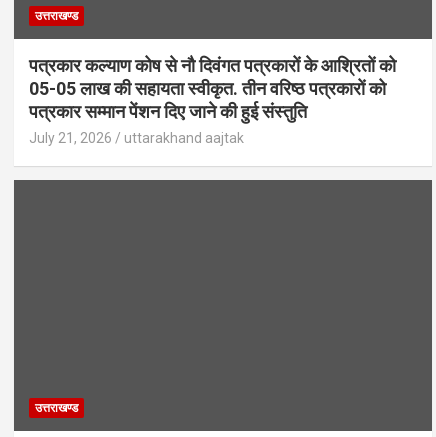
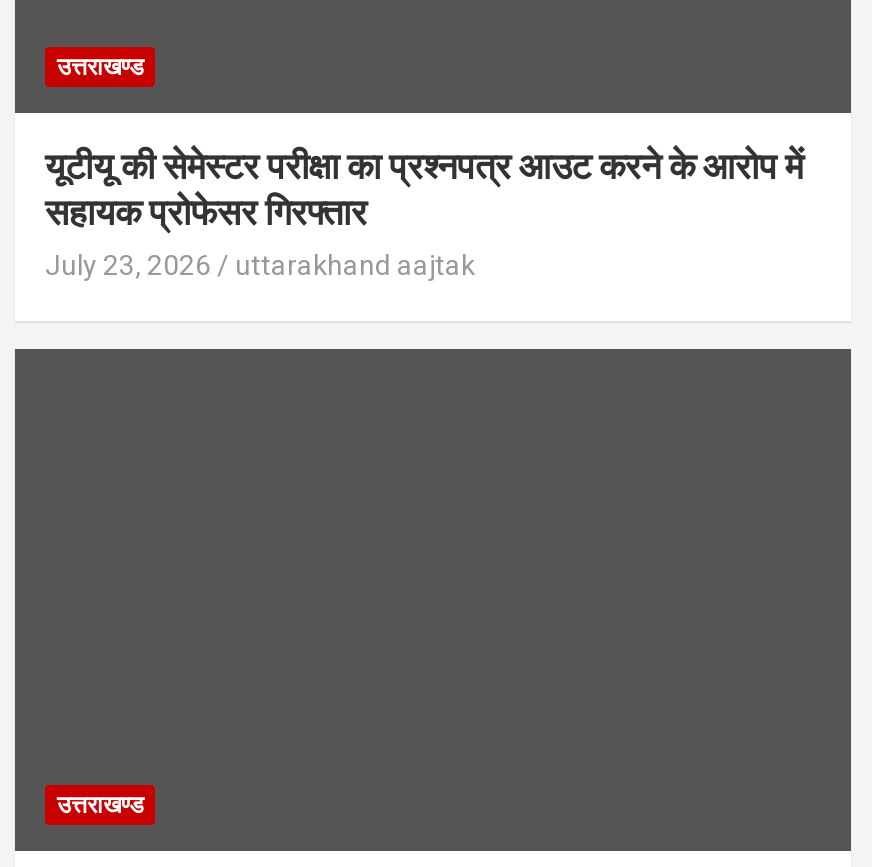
- पत्रकार कल्याण कोष से नौ दिवंगत पत्रकारों के आश्रितों को
- 05-05 लाख की सहायता स्वीकृत. तीन वरिष्ठ पत्रकारों को
- पत्रकार सम्मान पेंशन दिए जाने की हुई संस्तुति
- July 21, 2026
+ यूटीयू की सेमेस्टर परीक्षा का प्रश्नपत्र आउट करने के आरोप में
+ सहायक प्रोफेसर गिरफ्तार
+ July 23, 2026
